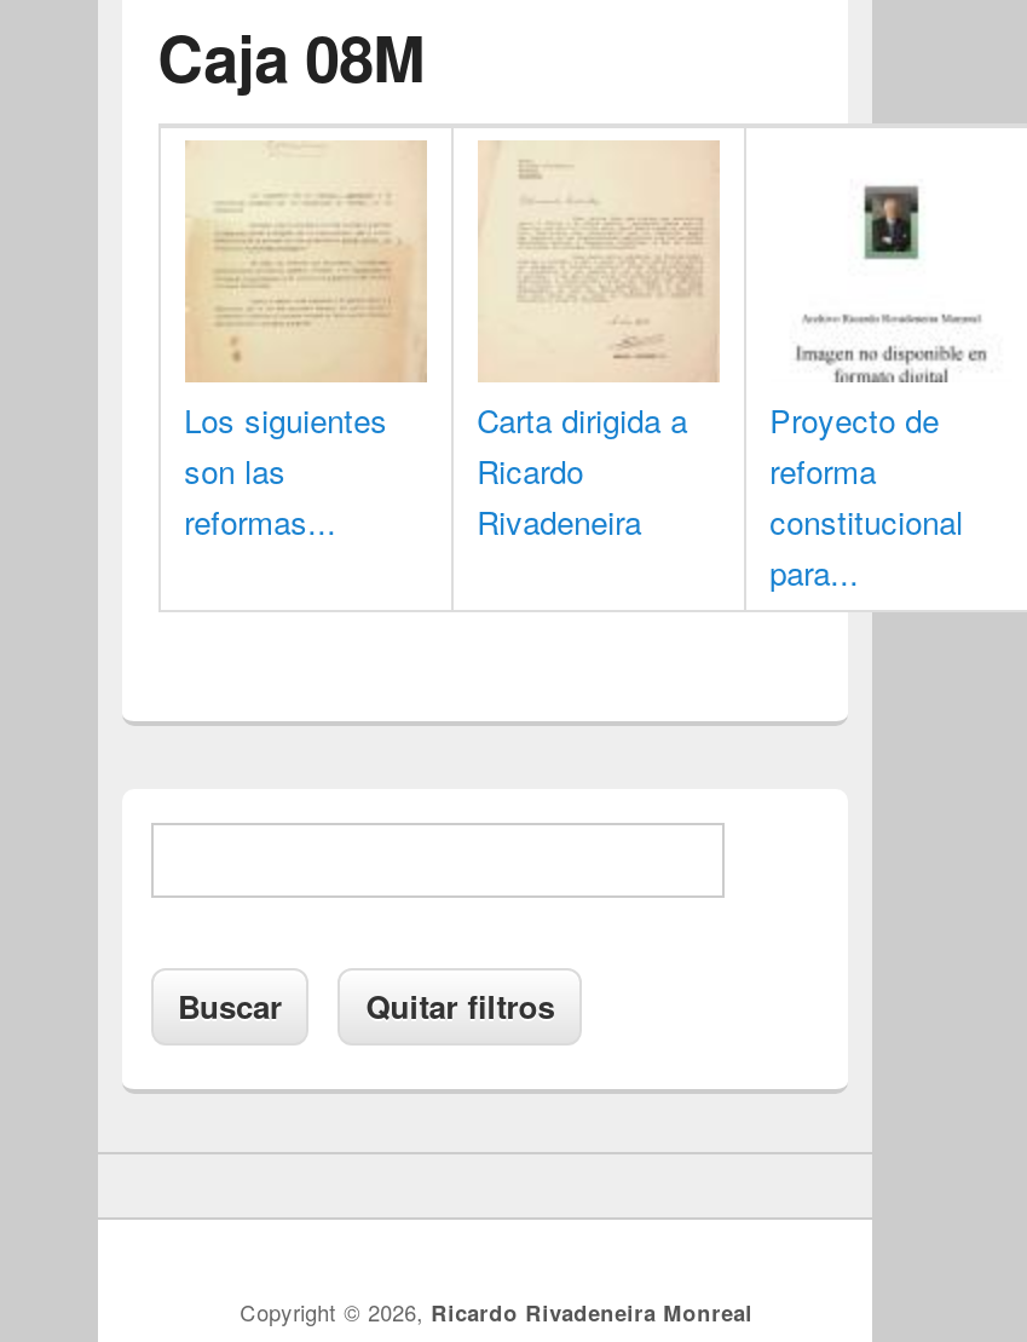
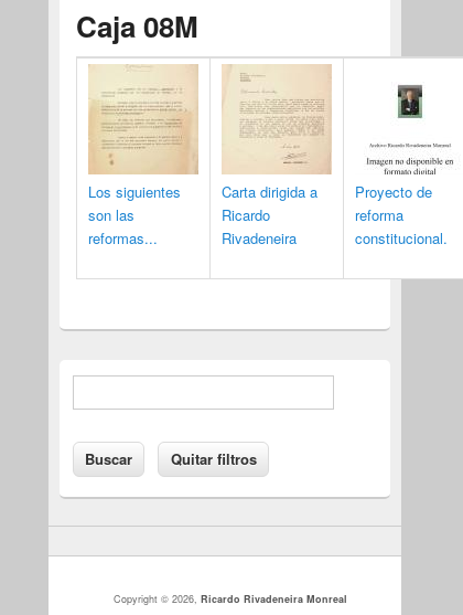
- constitucional
- para...
+ constitucional.
